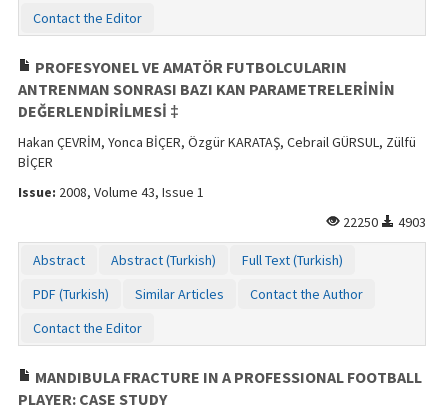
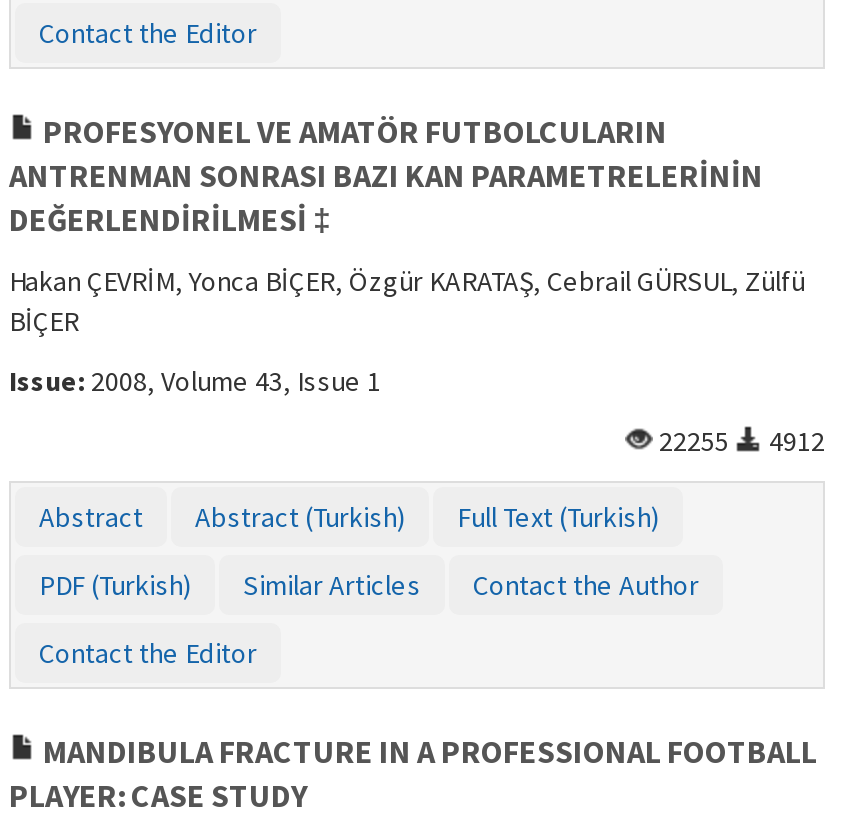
- 22250
+ 22255

- 4903
+ 4912
